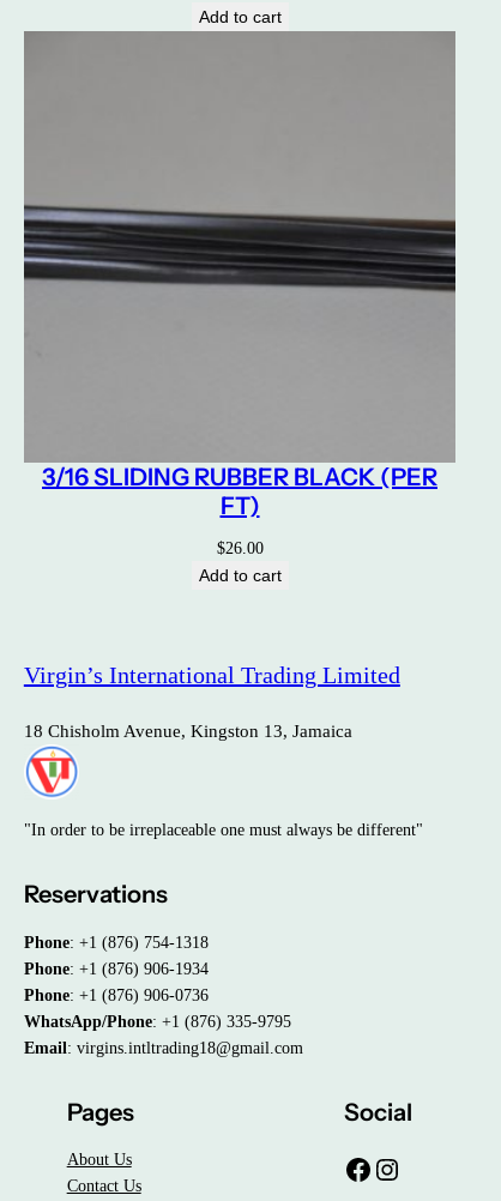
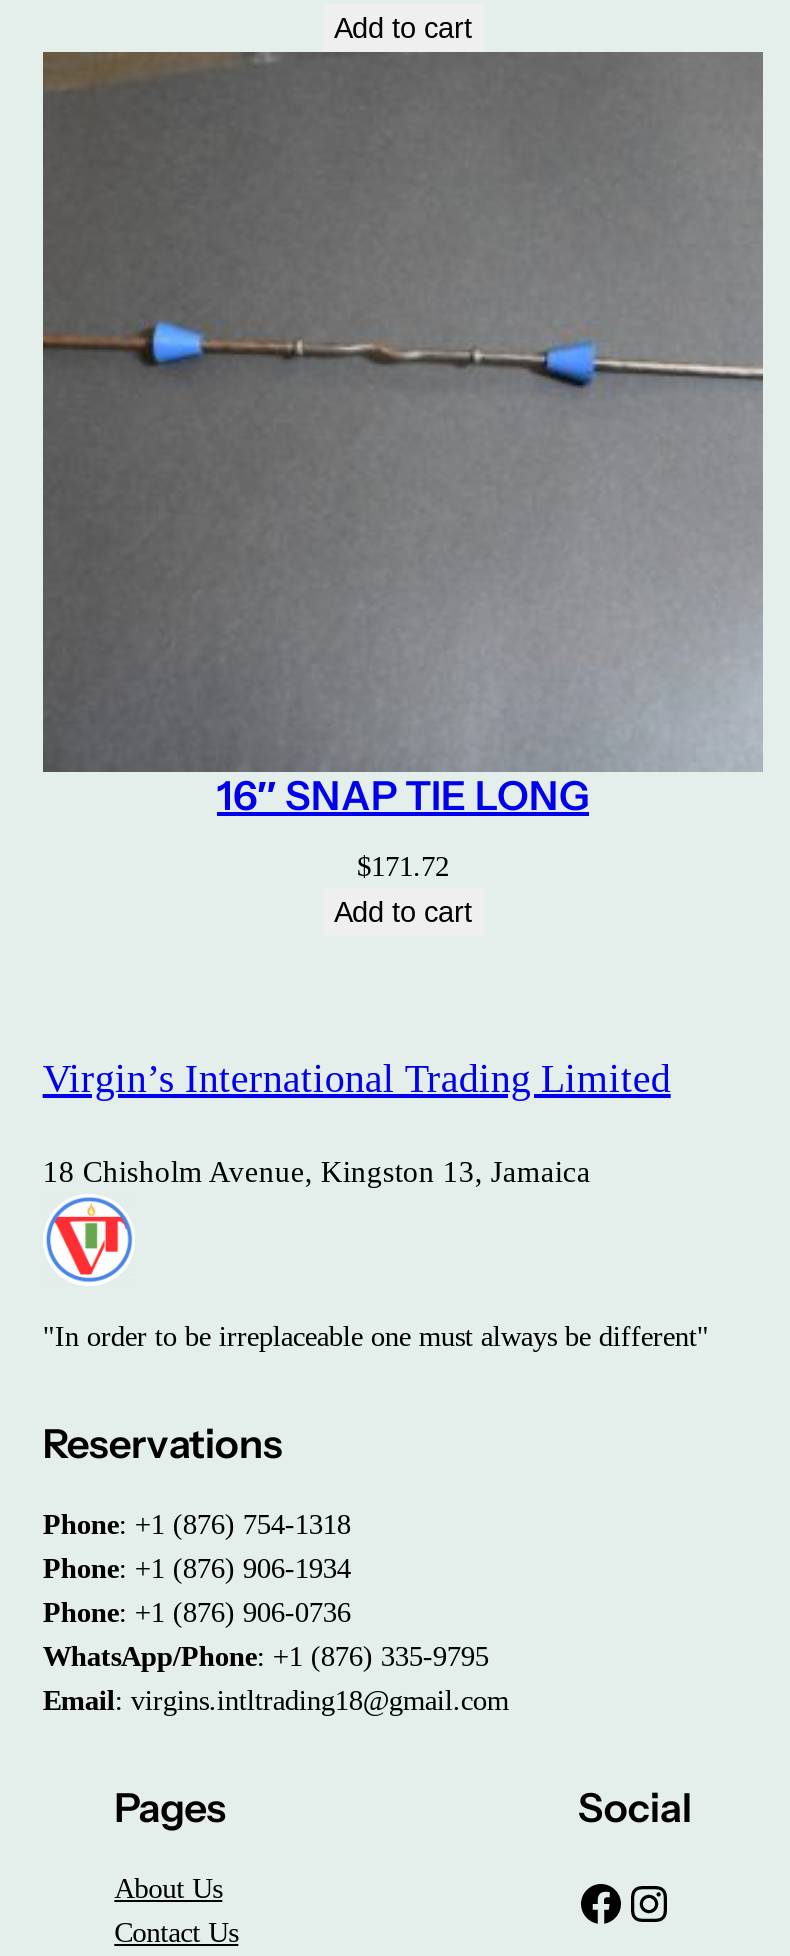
- [image]
- 3/16 SLIDING RUBBER BLACK (PER
- FT)
+ [image]
+ 16″ SNAP TIE LONG

- $26.00
+ $171.72
